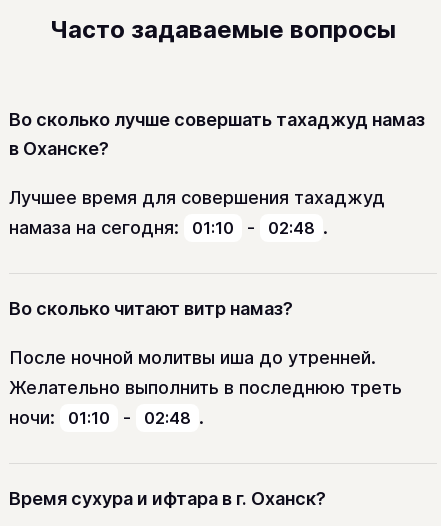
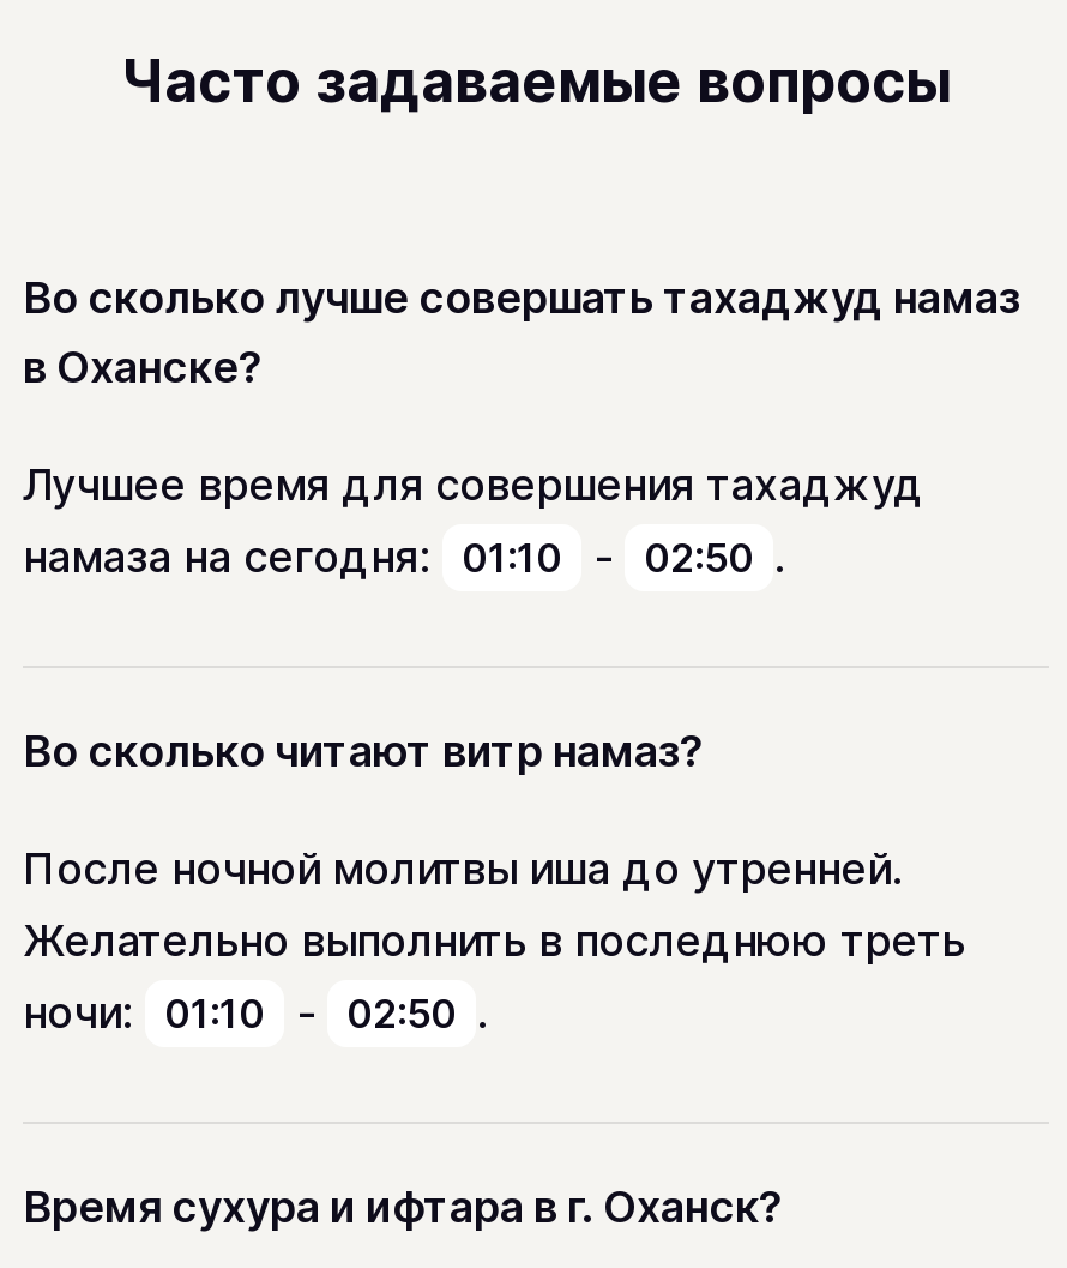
- намаза на сегодня: 01:10 - 02:48 .
+ намаза на сегодня: 01:10 - 02:50 .

- ночи: 01:10 - 02:48 .
+ ночи: 01:10 - 02:50 .
